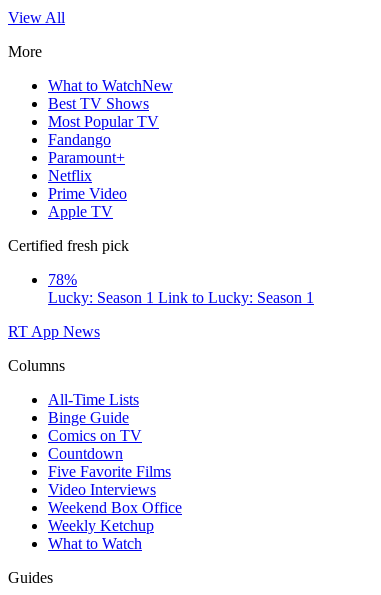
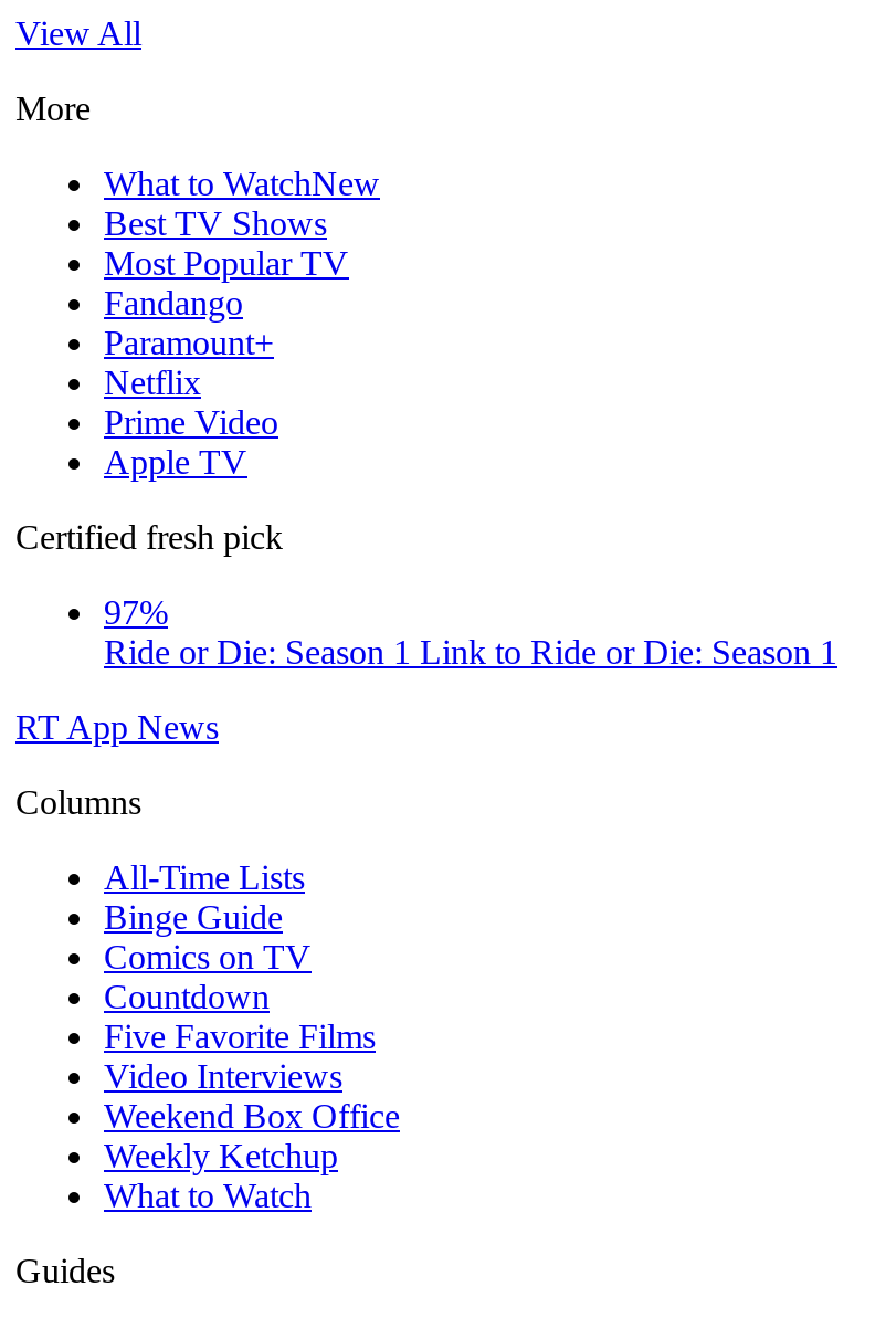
- 78%
- Lucky: Season 1 Link to Lucky: Season 1
+ 97%
+ Ride or Die: Season 1 Link to Ride or Die: Season 1
